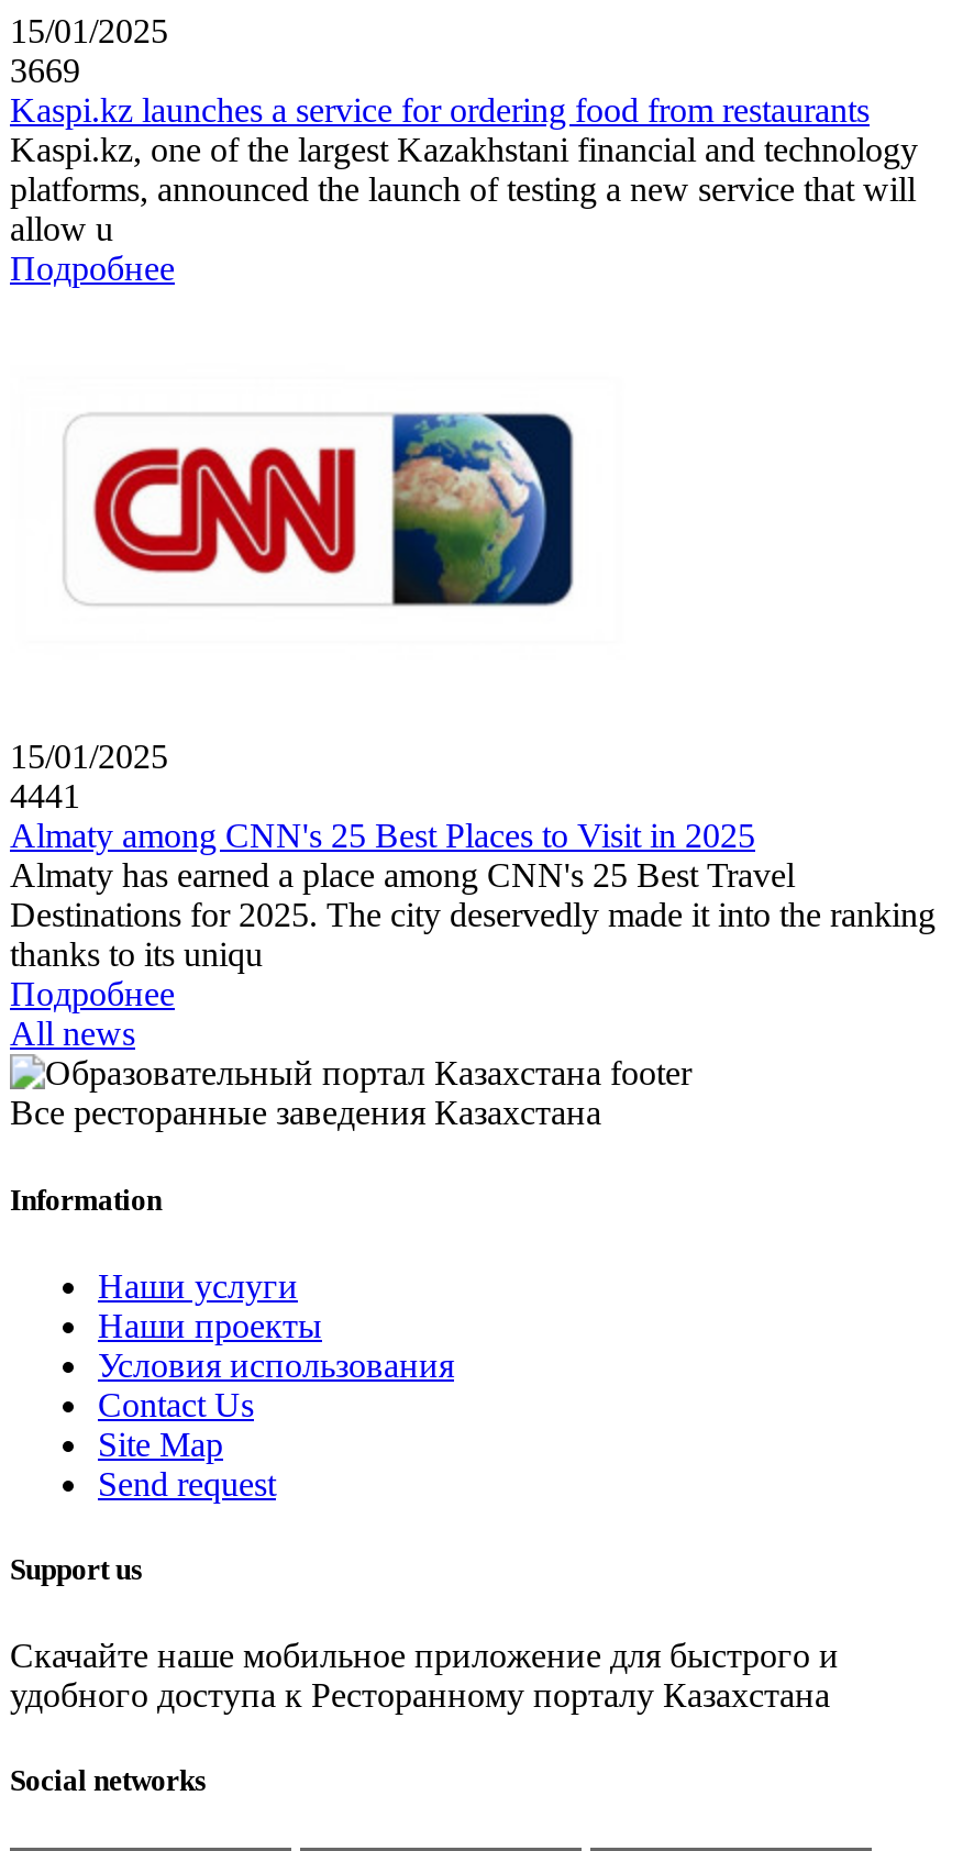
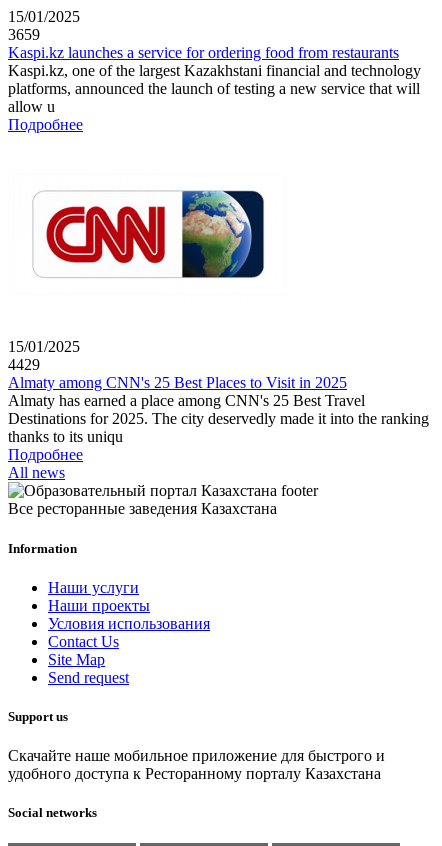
- 3669
+ 3659

- 4441
+ 4429
